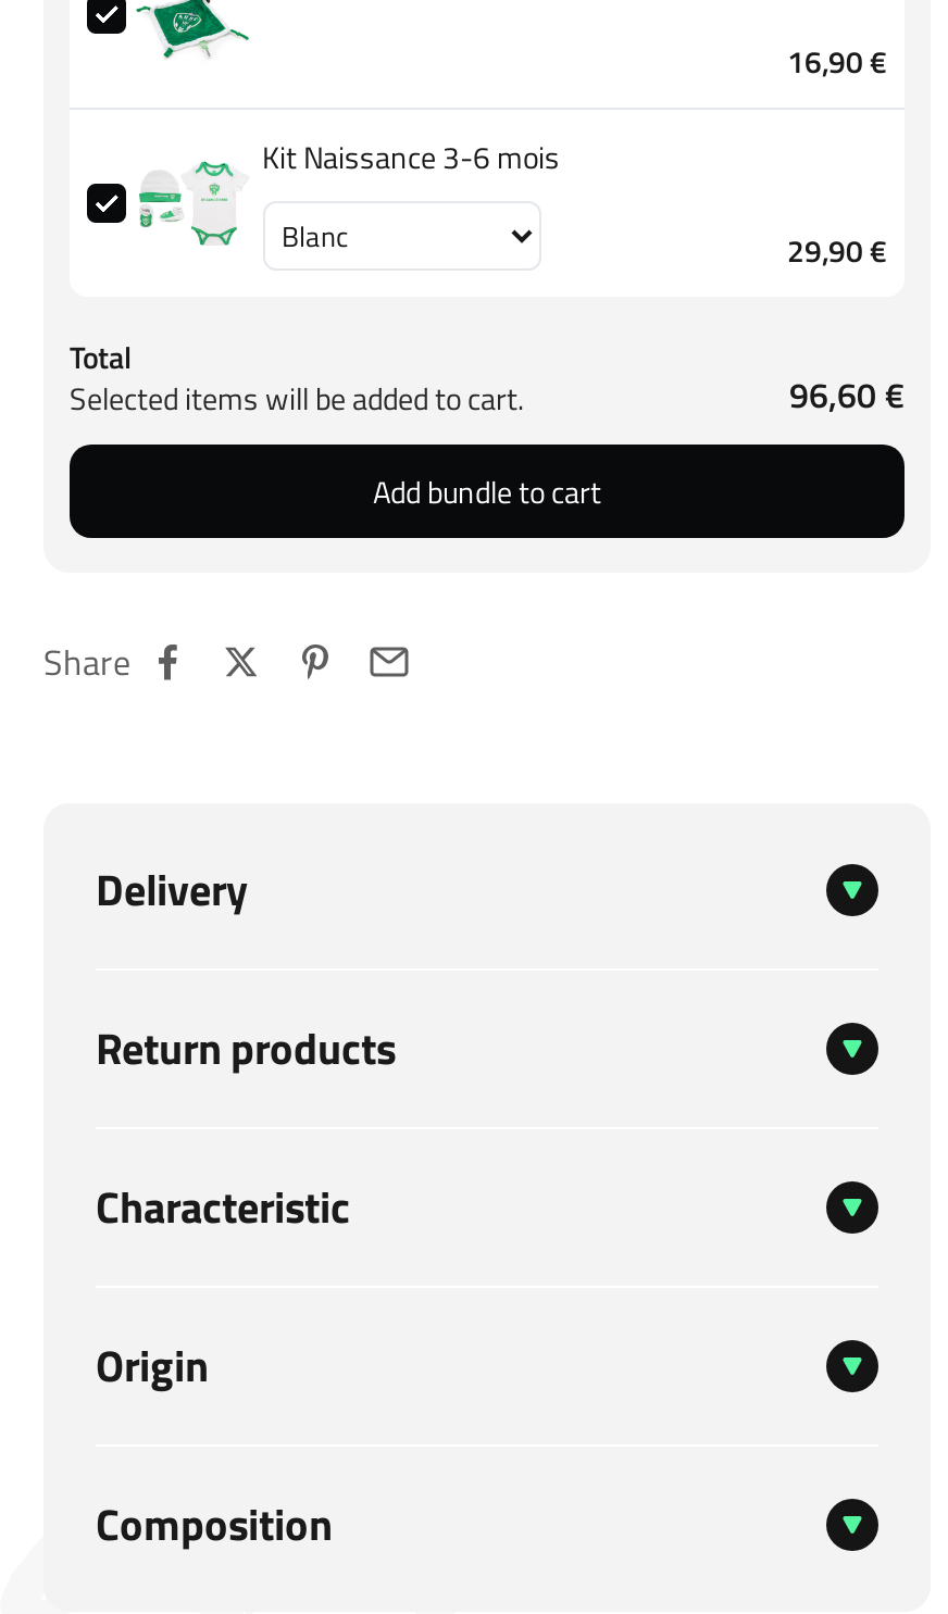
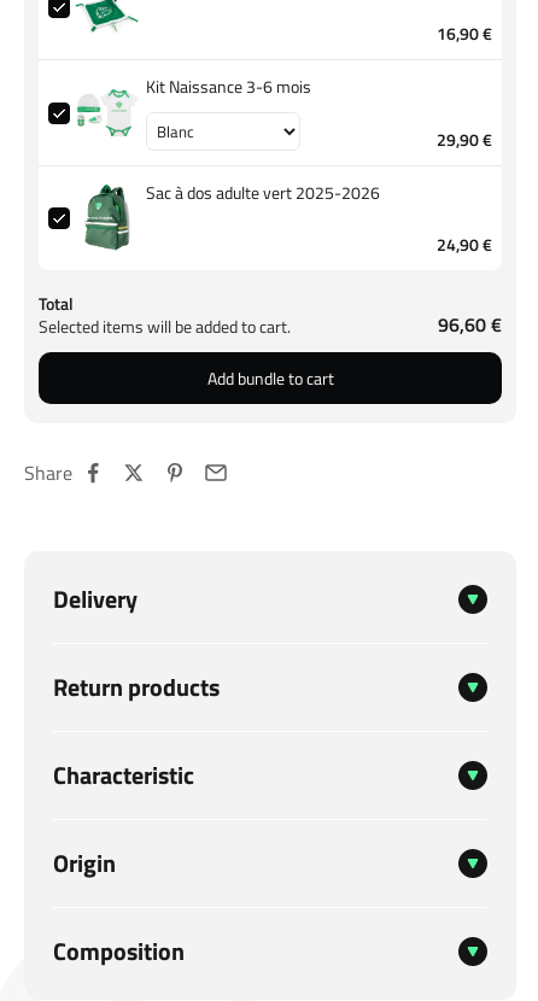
+ [image]
+ Sac à dos adulte vert 2025-2026
+ 24,90 €
